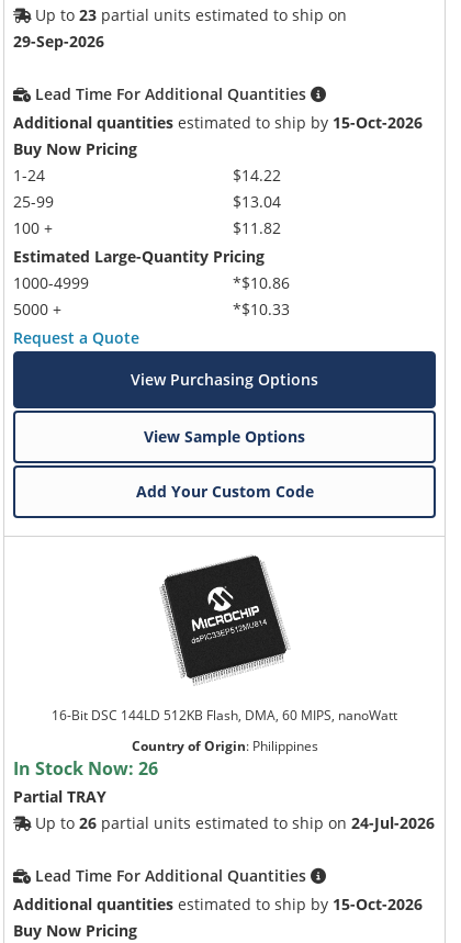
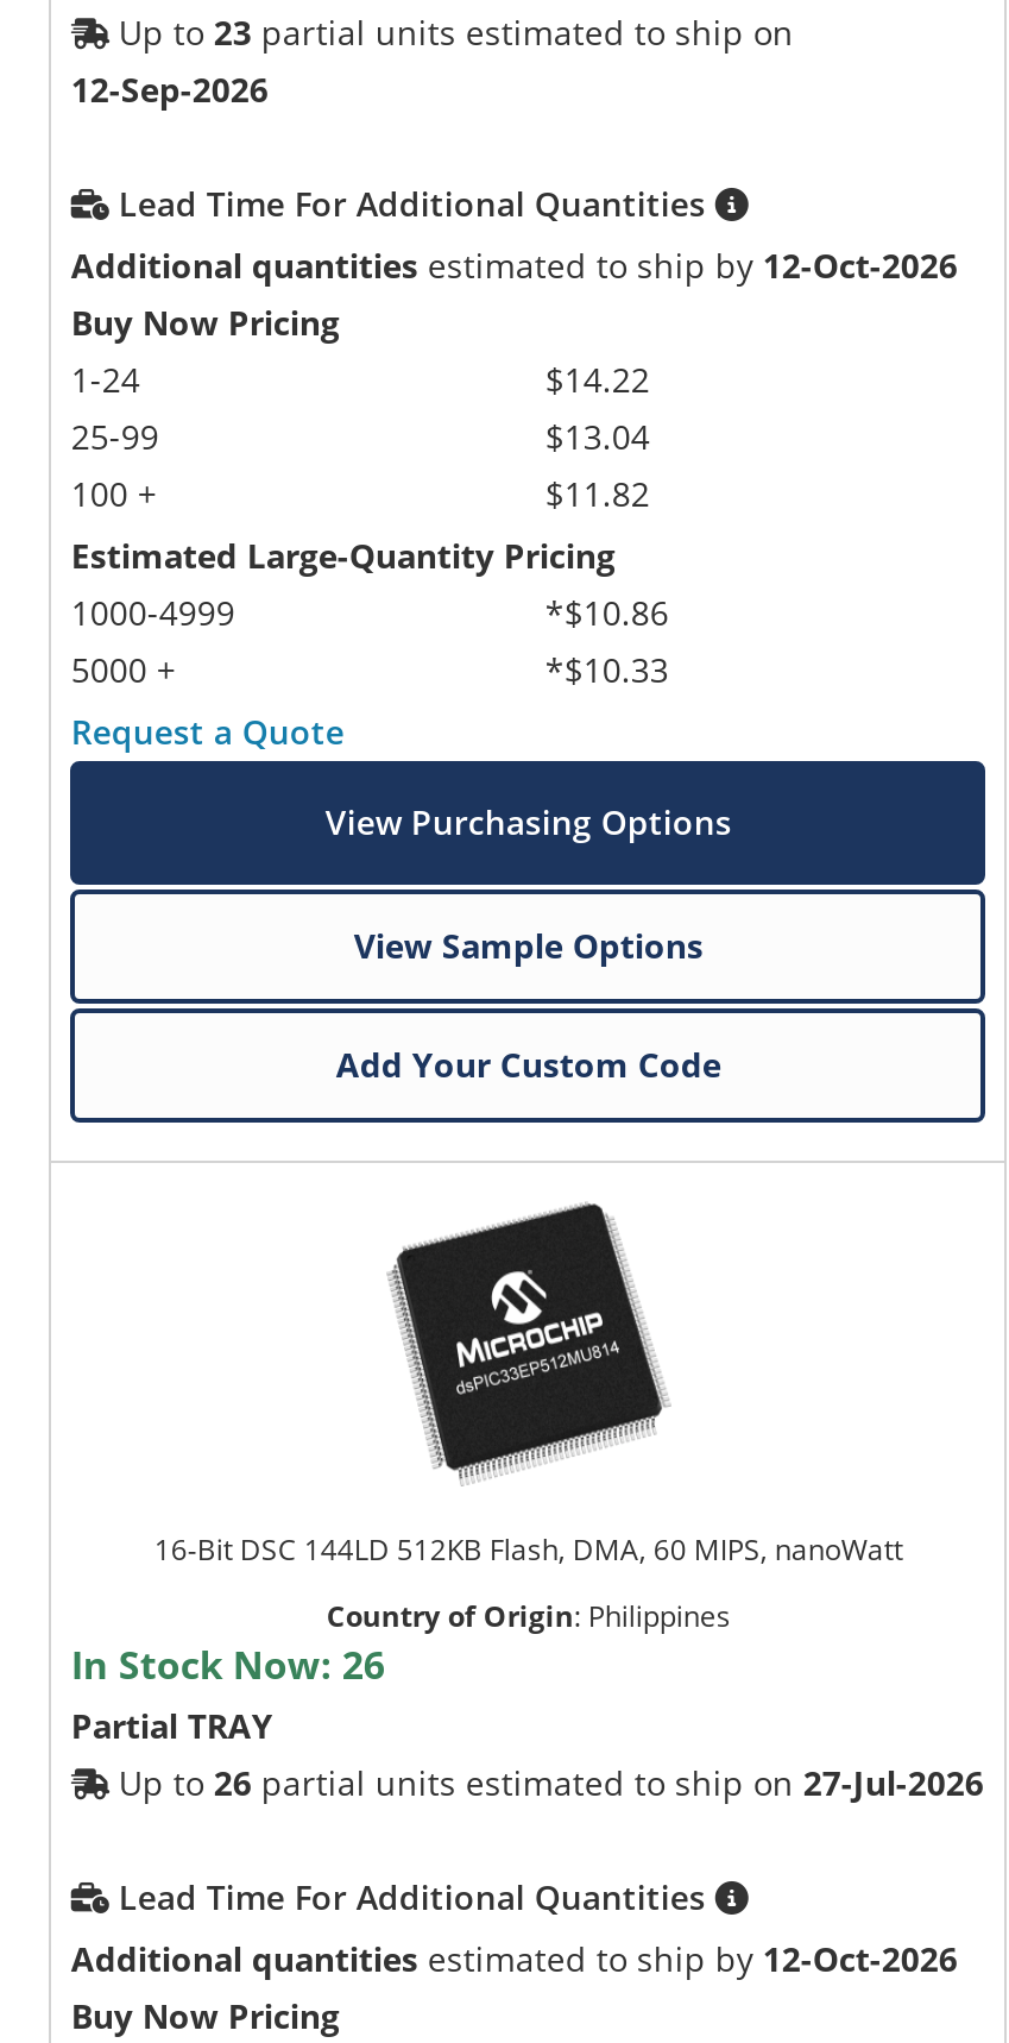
- 29-Sep-2026
+ 12-Sep-2026

- Additional quantities estimated to ship by 15-Oct-2026
+ Additional quantities estimated to ship by 12-Oct-2026

- Up to 26 partial units estimated to ship on 24-Jul-2026
+ Up to 26 partial units estimated to ship on 27-Jul-2026

- Additional quantities estimated to ship by 15-Oct-2026
+ Additional quantities estimated to ship by 12-Oct-2026
